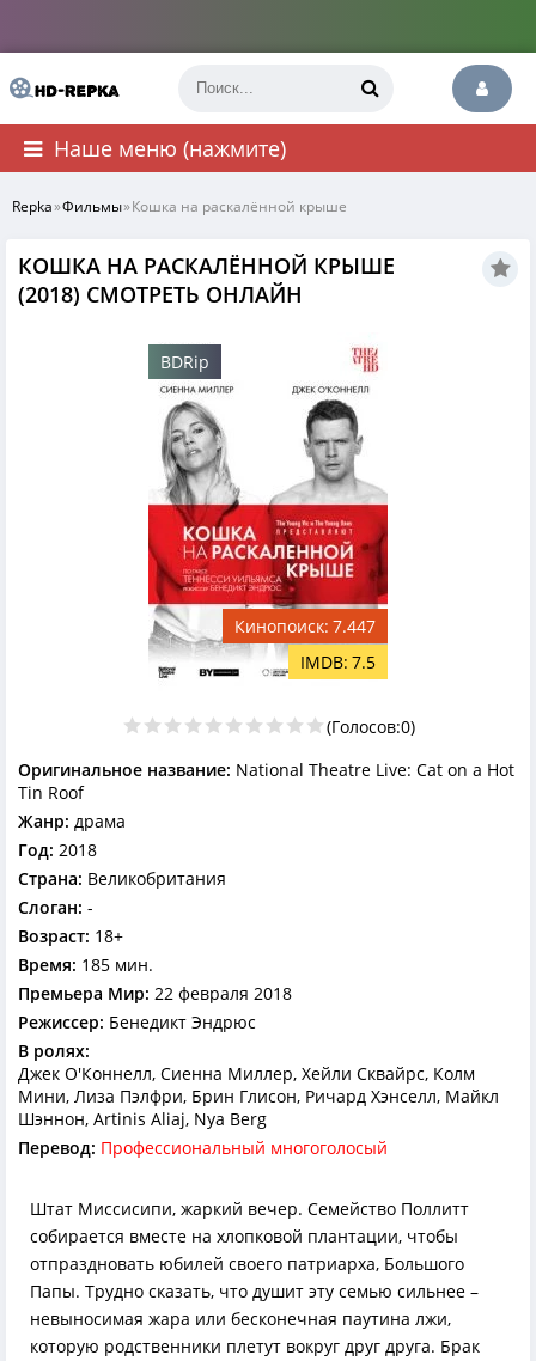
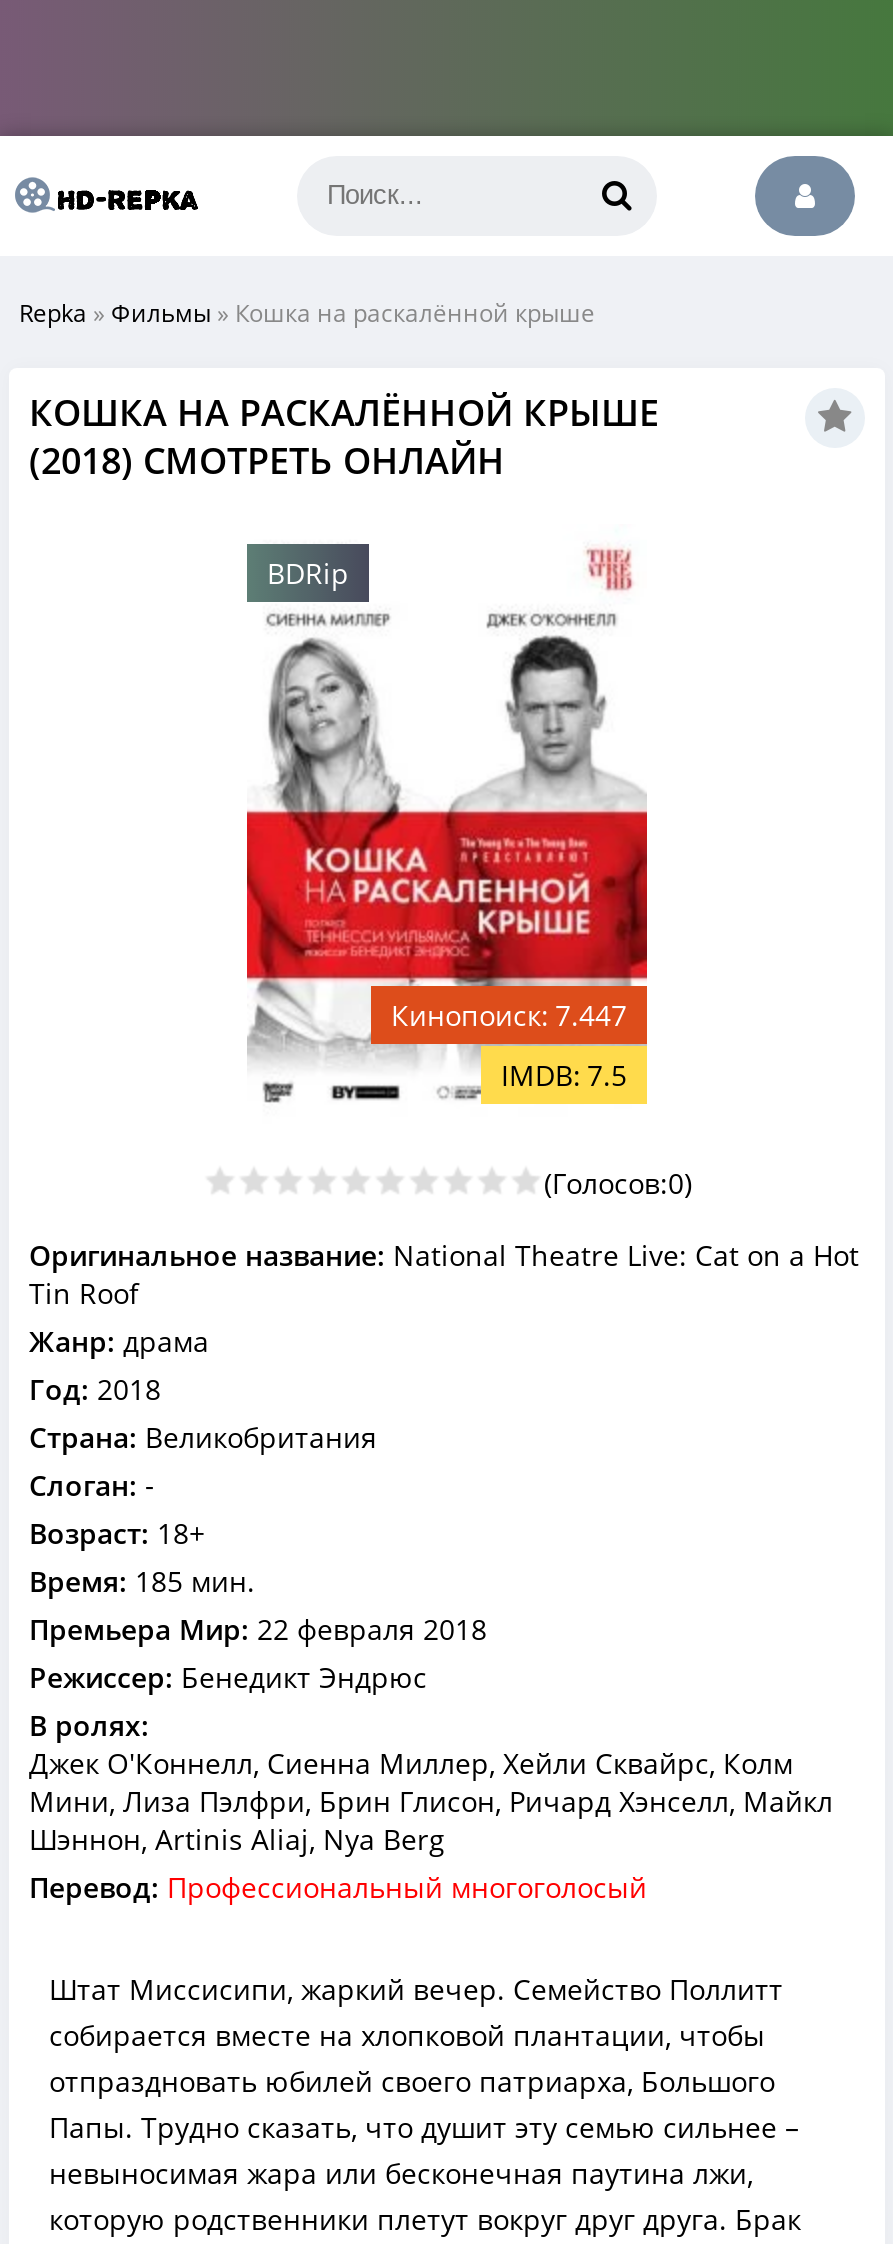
- Наше меню (нажмите)
